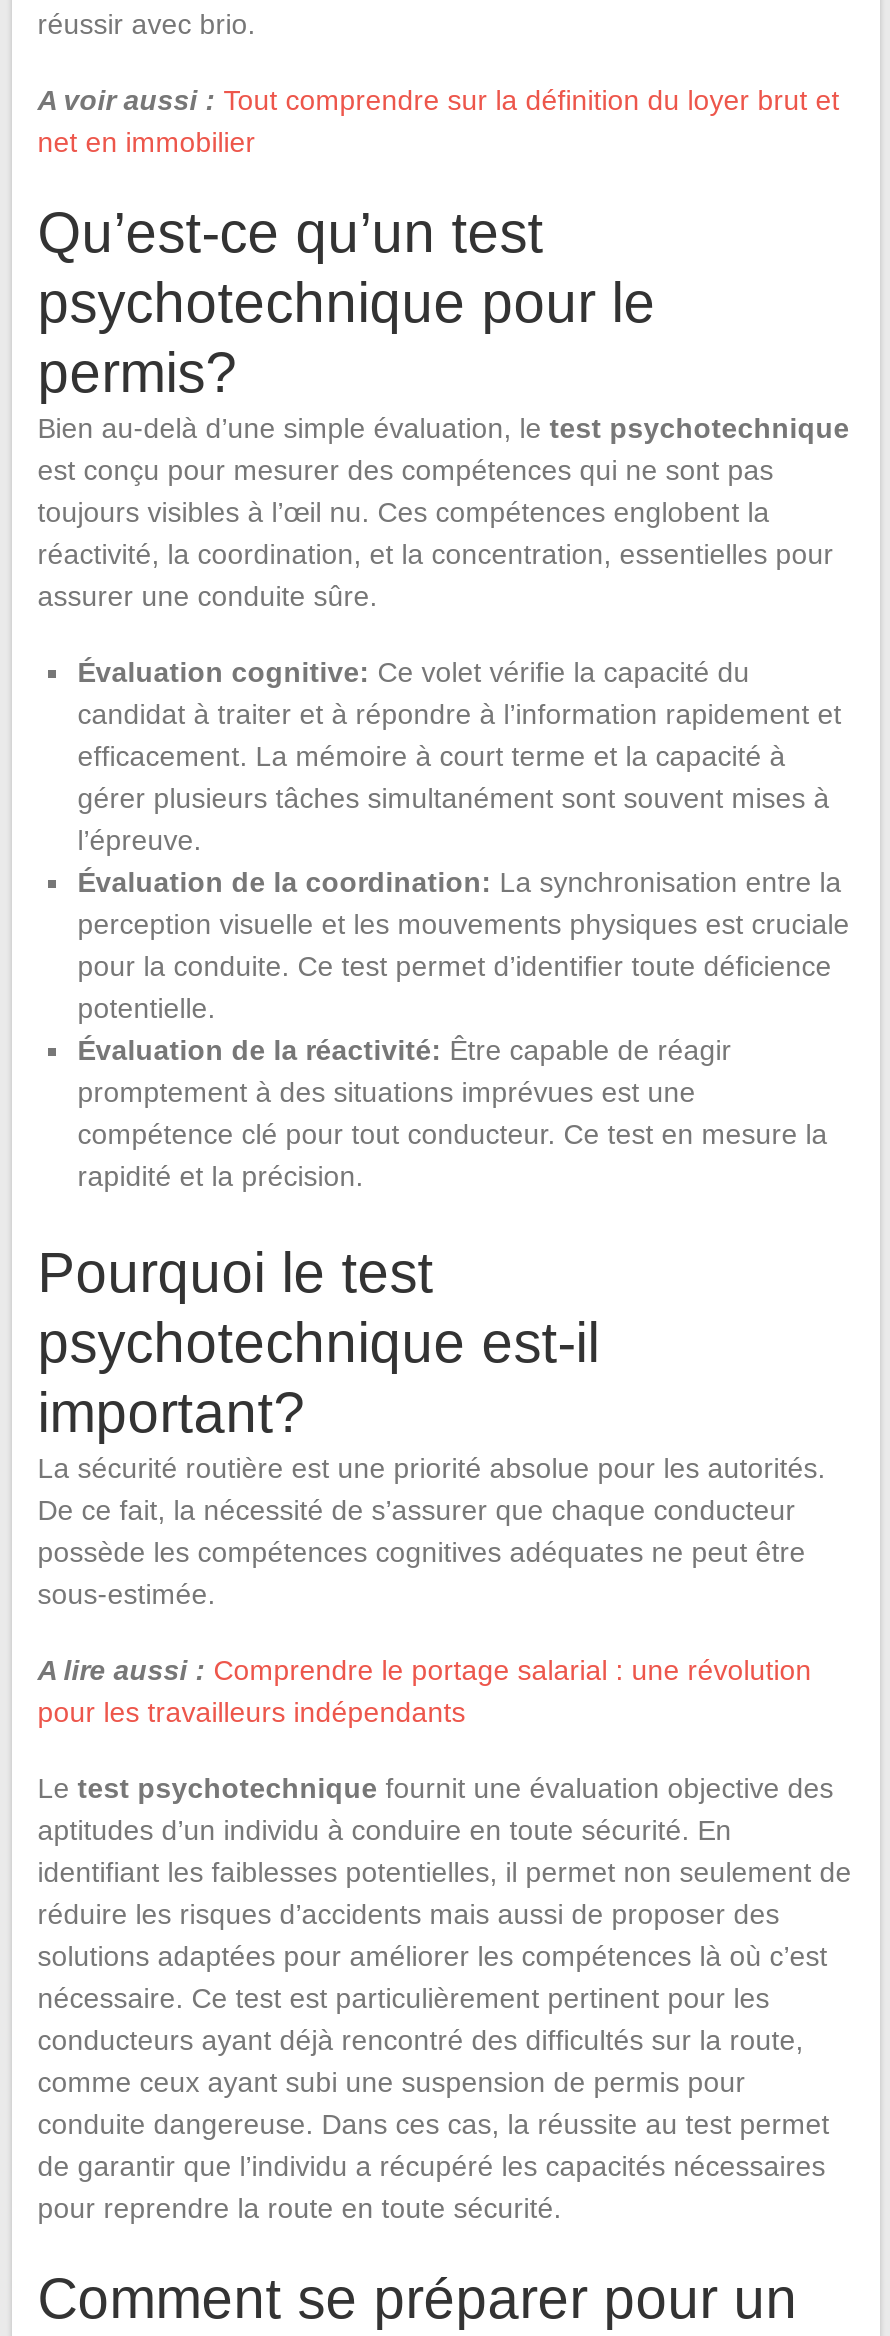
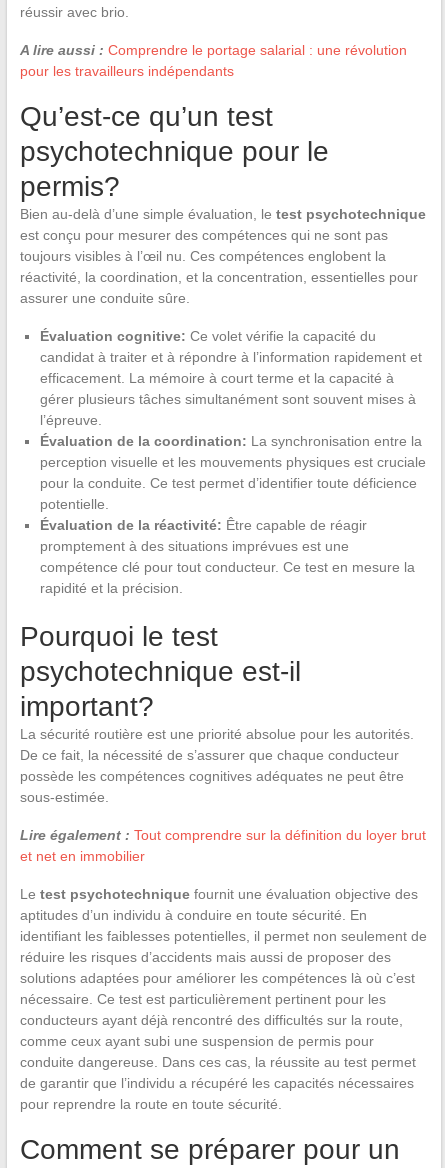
- A voir aussi : Tout comprendre sur la définition du loyer brut et
- net en immobilier

+ Lire également : Tout comprendre sur la définition du loyer brut
+ et net en immobilier

moved up: A lire aussi : Comprendre le portage salarial : une révolution | pour les travailleurs indépendants
